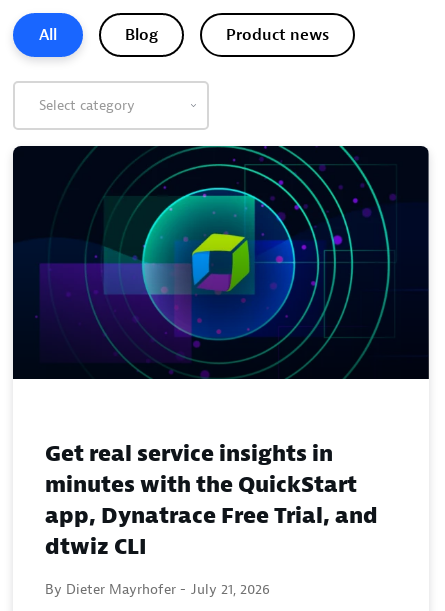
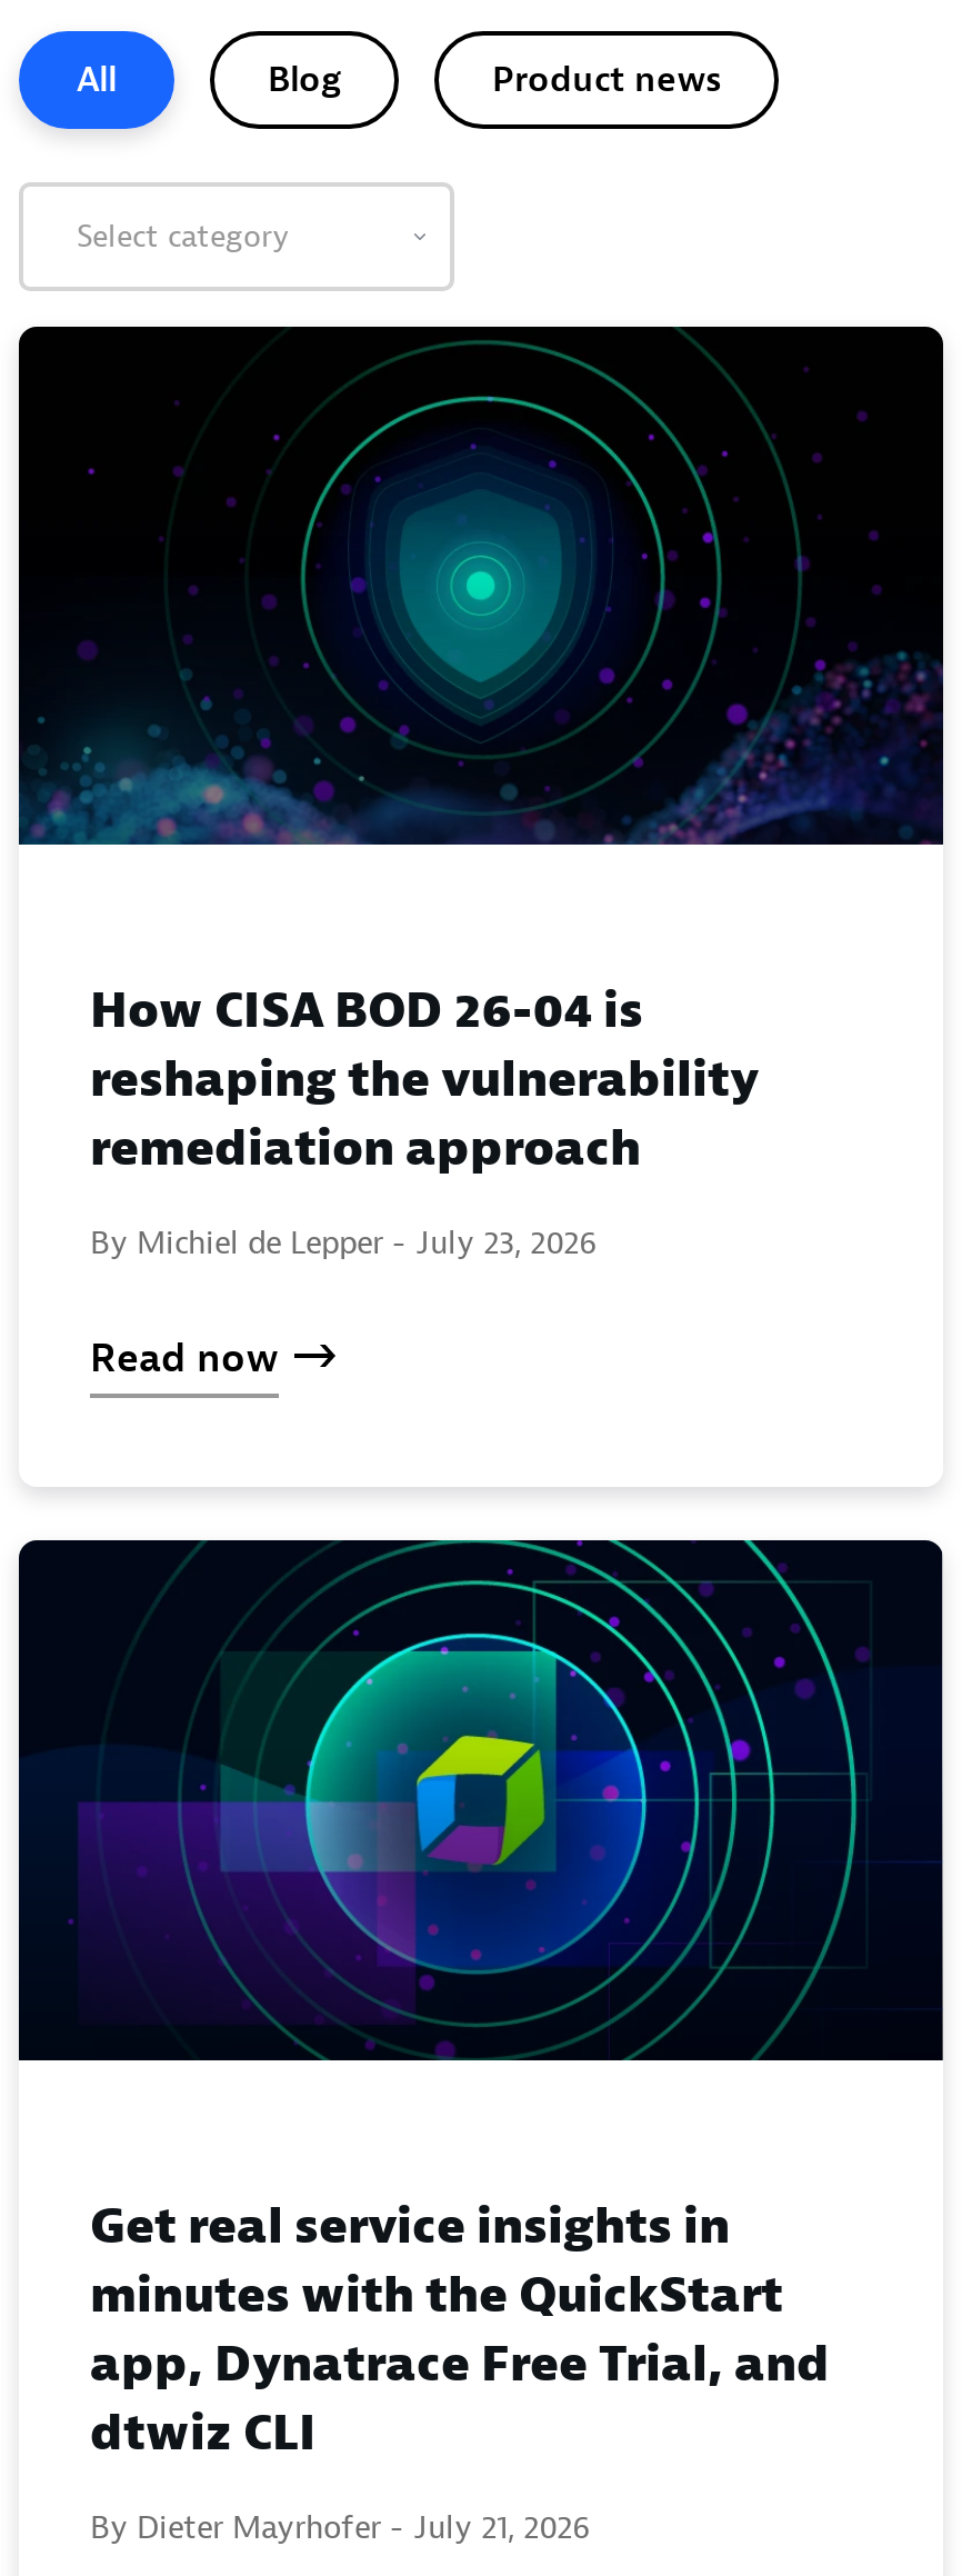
+ [image]

+ How CISA BOD 26-04 is
+ reshaping the vulnerability
+ remediation approach
+ By Michiel de Lepper - July 23, 2026
+ Read now
